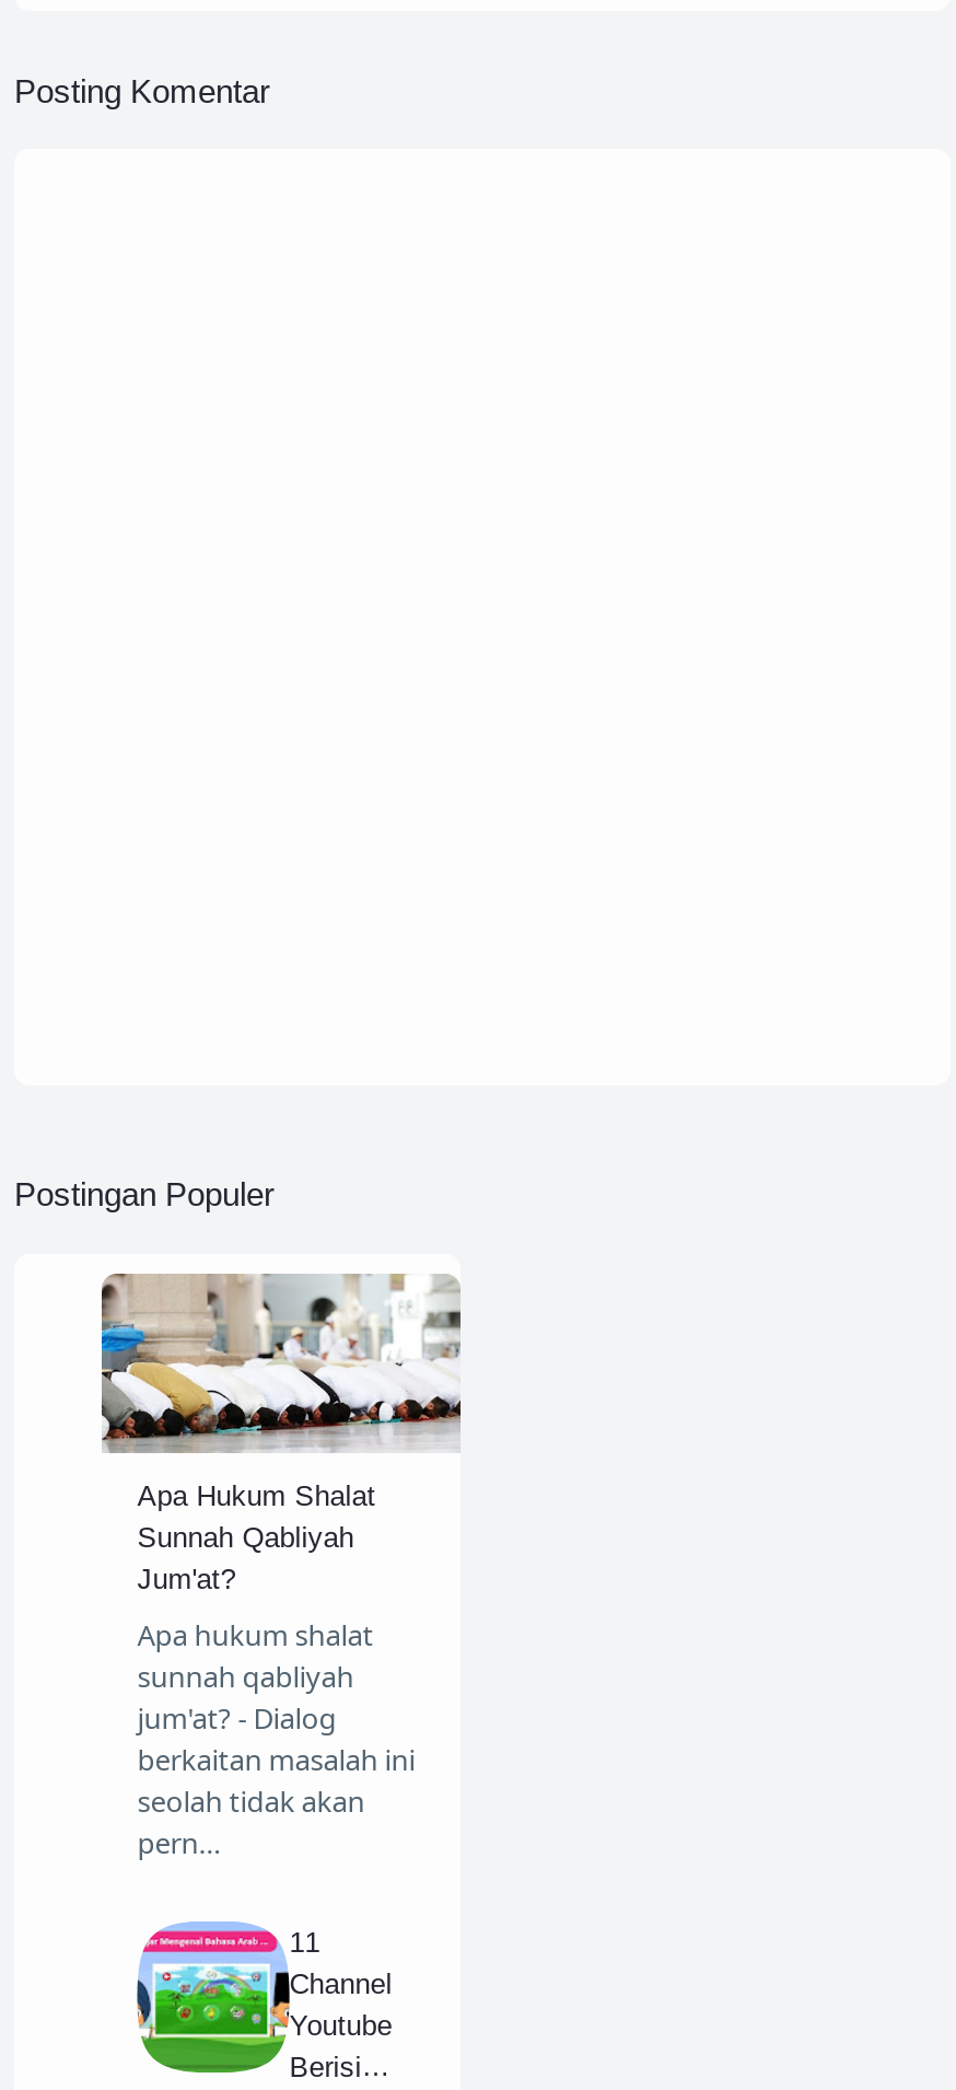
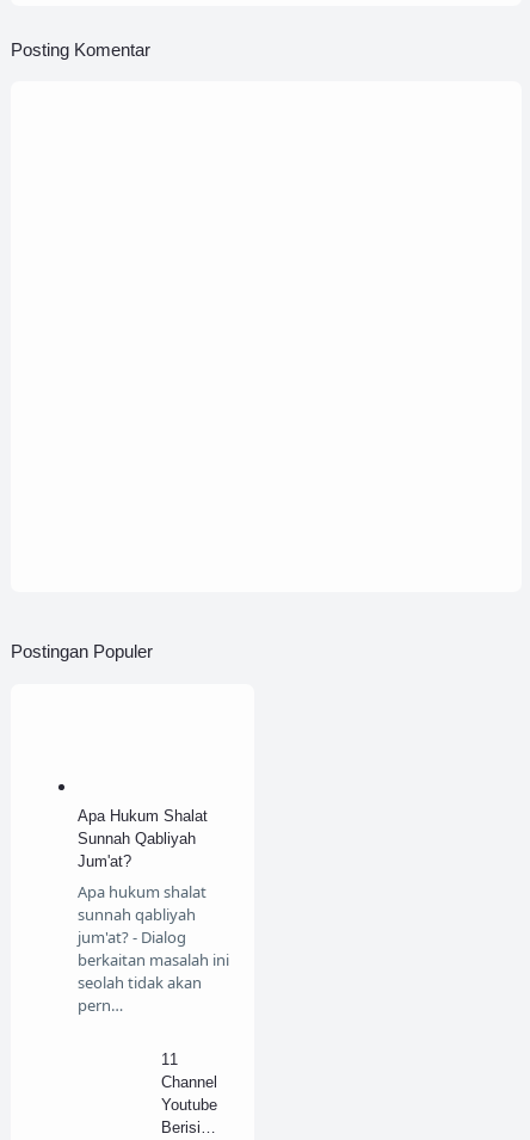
- [image]

- [image]
